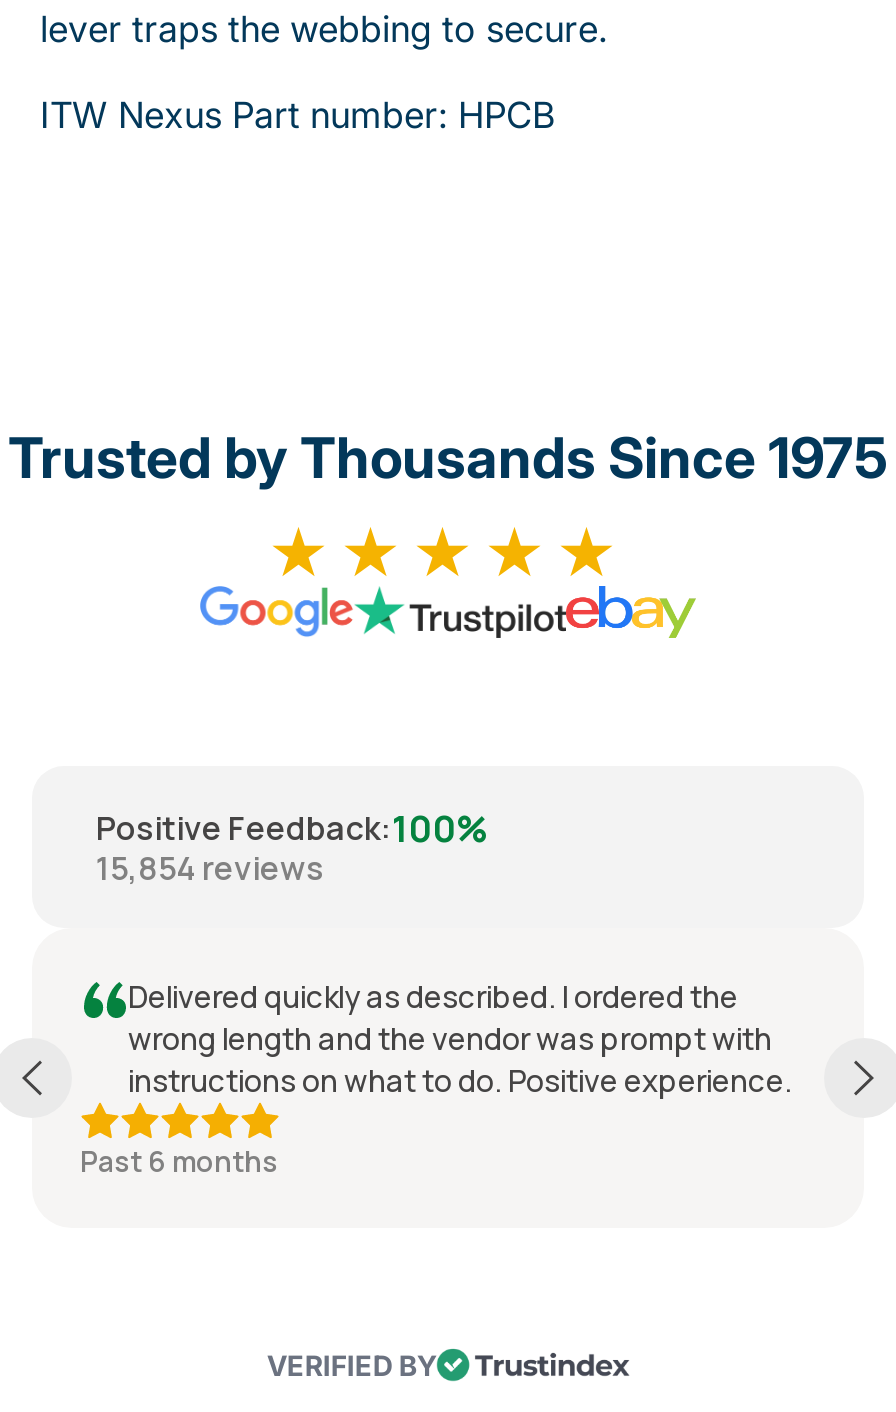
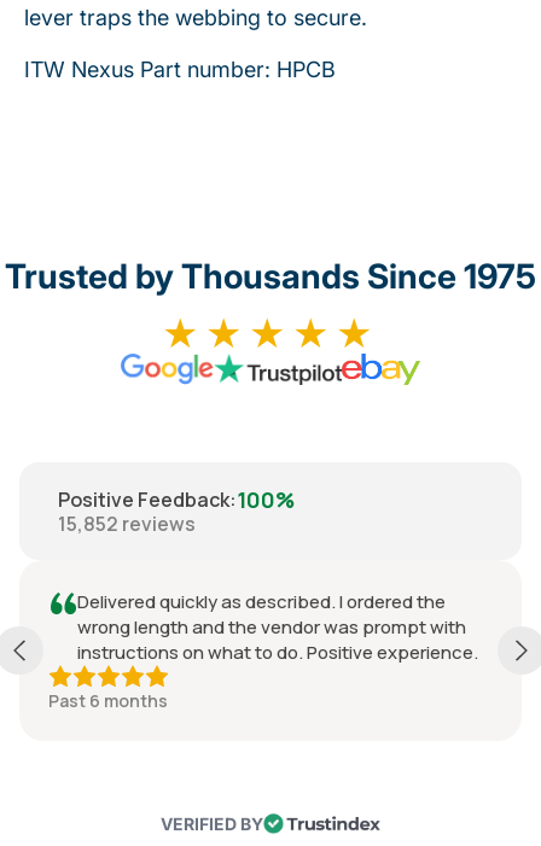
- 15,854 reviews
+ 15,852 reviews
